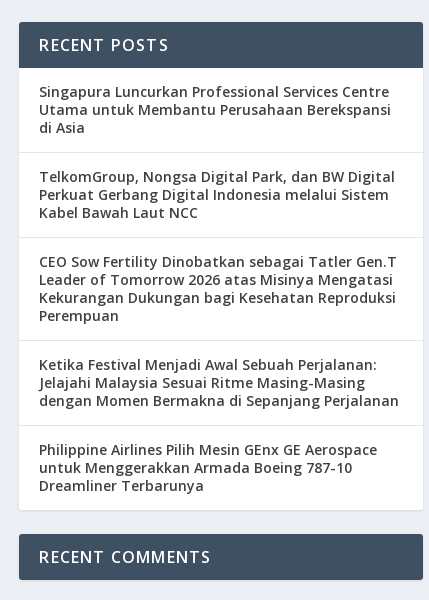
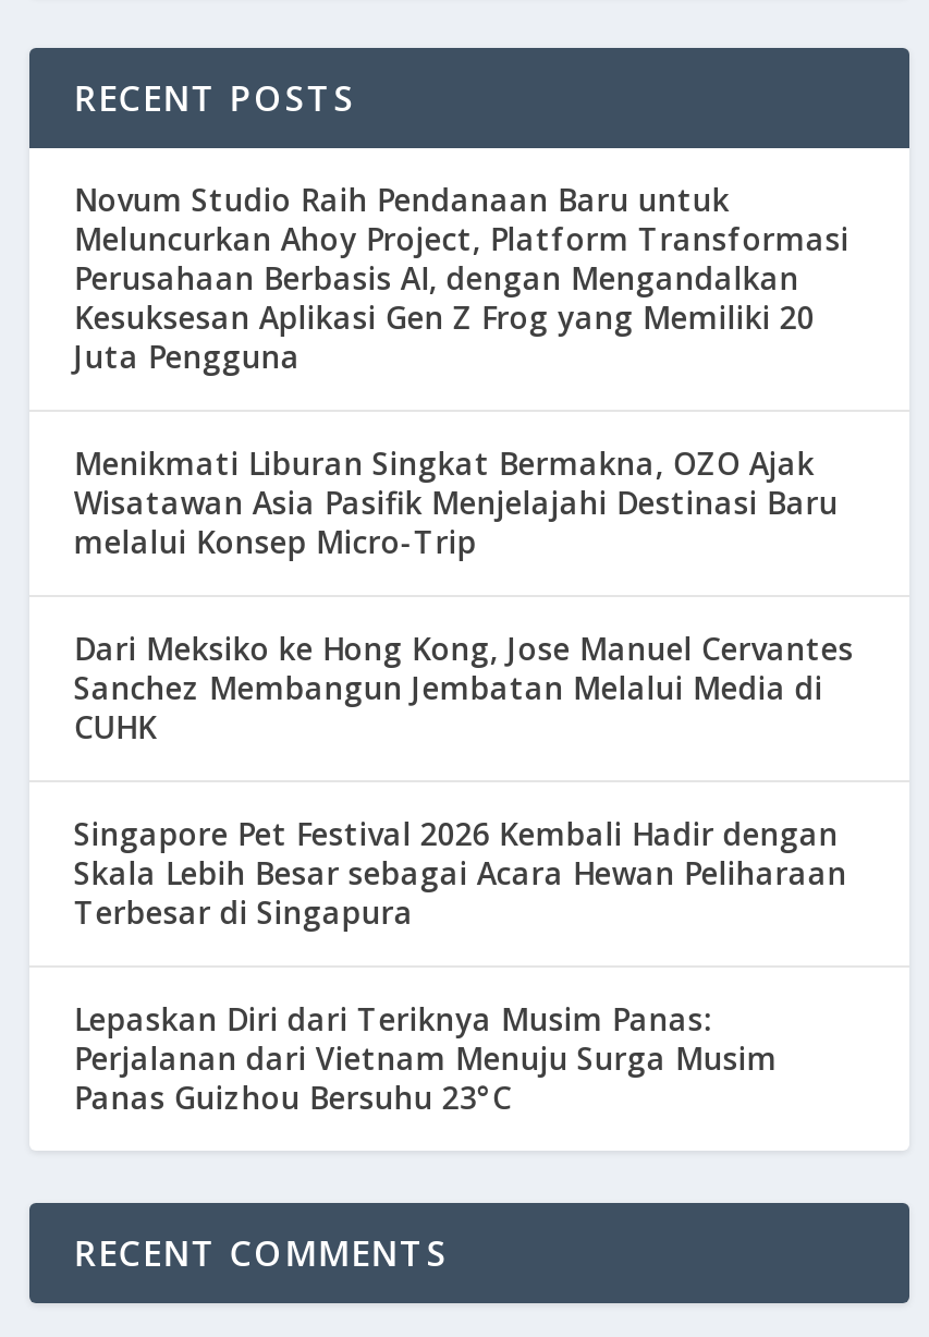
- Singapura Luncurkan Professional Services Centre
- Utama untuk Membantu Perusahaan Berekspansi
- di Asia
+ Novum Studio Raih Pendanaan Baru untuk
+ Meluncurkan Ahoy Project, Platform Transformasi
+ Perusahaan Berbasis AI, dengan Mengandalkan
+ Kesuksesan Aplikasi Gen Z Frog yang Memiliki 20
+ Juta Pengguna

- TelkomGroup, Nongsa Digital Park, dan BW Digital
- Perkuat Gerbang Digital Indonesia melalui Sistem
- Kabel Bawah Laut NCC
+ Menikmati Liburan Singkat Bermakna, OZO Ajak
+ Wisatawan Asia Pasifik Menjelajahi Destinasi Baru
+ melalui Konsep Micro-Trip

- CEO Sow Fertility Dinobatkan sebagai Tatler Gen.T
- Leader of Tomorrow 2026 atas Misinya Mengatasi
- Kekurangan Dukungan bagi Kesehatan Reproduksi
- Perempuan
+ Dari Meksiko ke Hong Kong, Jose Manuel Cervantes
+ Sanchez Membangun Jembatan Melalui Media di
+ CUHK

- Ketika Festival Menjadi Awal Sebuah Perjalanan:
- Jelajahi Malaysia Sesuai Ritme Masing-Masing
- dengan Momen Bermakna di Sepanjang Perjalanan
+ Singapore Pet Festival 2026 Kembali Hadir dengan
+ Skala Lebih Besar sebagai Acara Hewan Peliharaan
+ Terbesar di Singapura

- Philippine Airlines Pilih Mesin GEnx GE Aerospace
- untuk Menggerakkan Armada Boeing 787-10
- Dreamliner Terbarunya
+ Lepaskan Diri dari Teriknya Musim Panas:
+ Perjalanan dari Vietnam Menuju Surga Musim
+ Panas Guizhou Bersuhu 23°C
